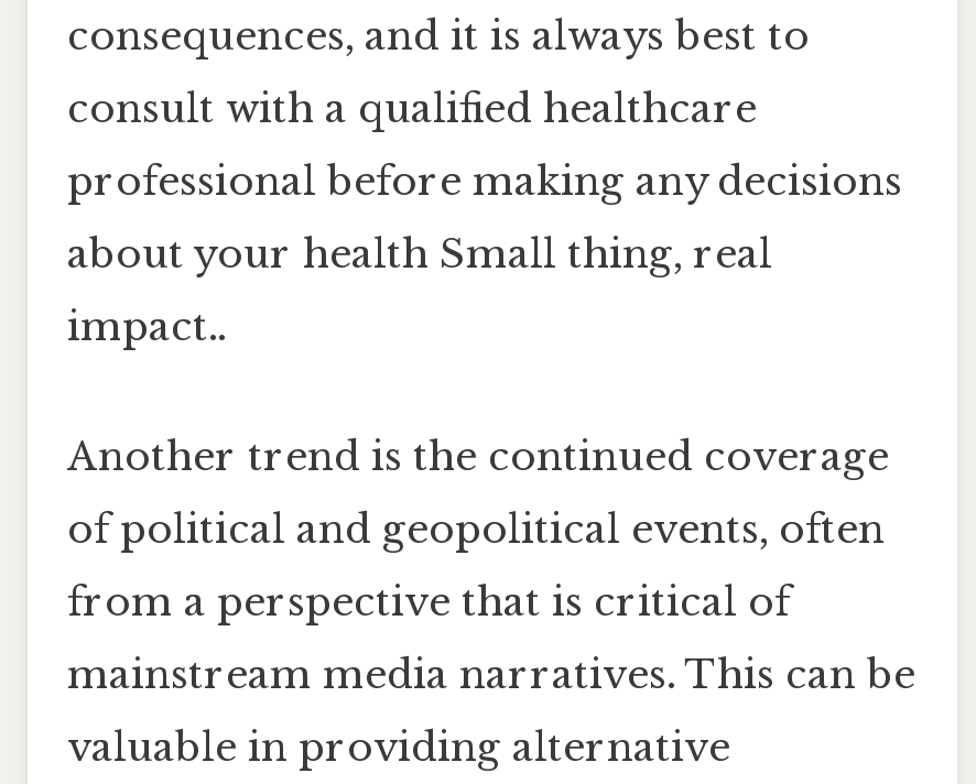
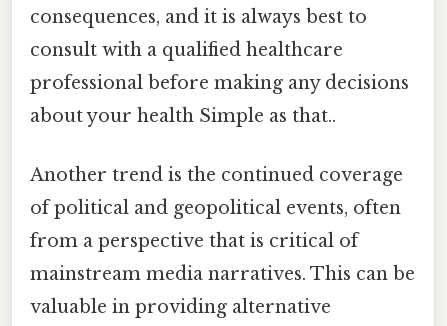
- about your health Small thing, real
- impact..
+ about your health Simple as that..
